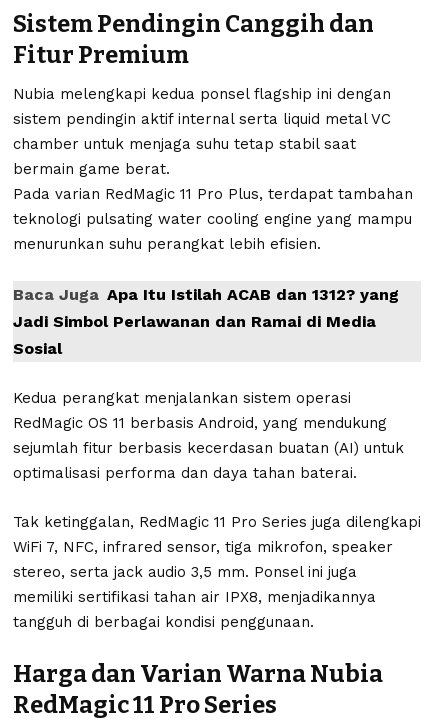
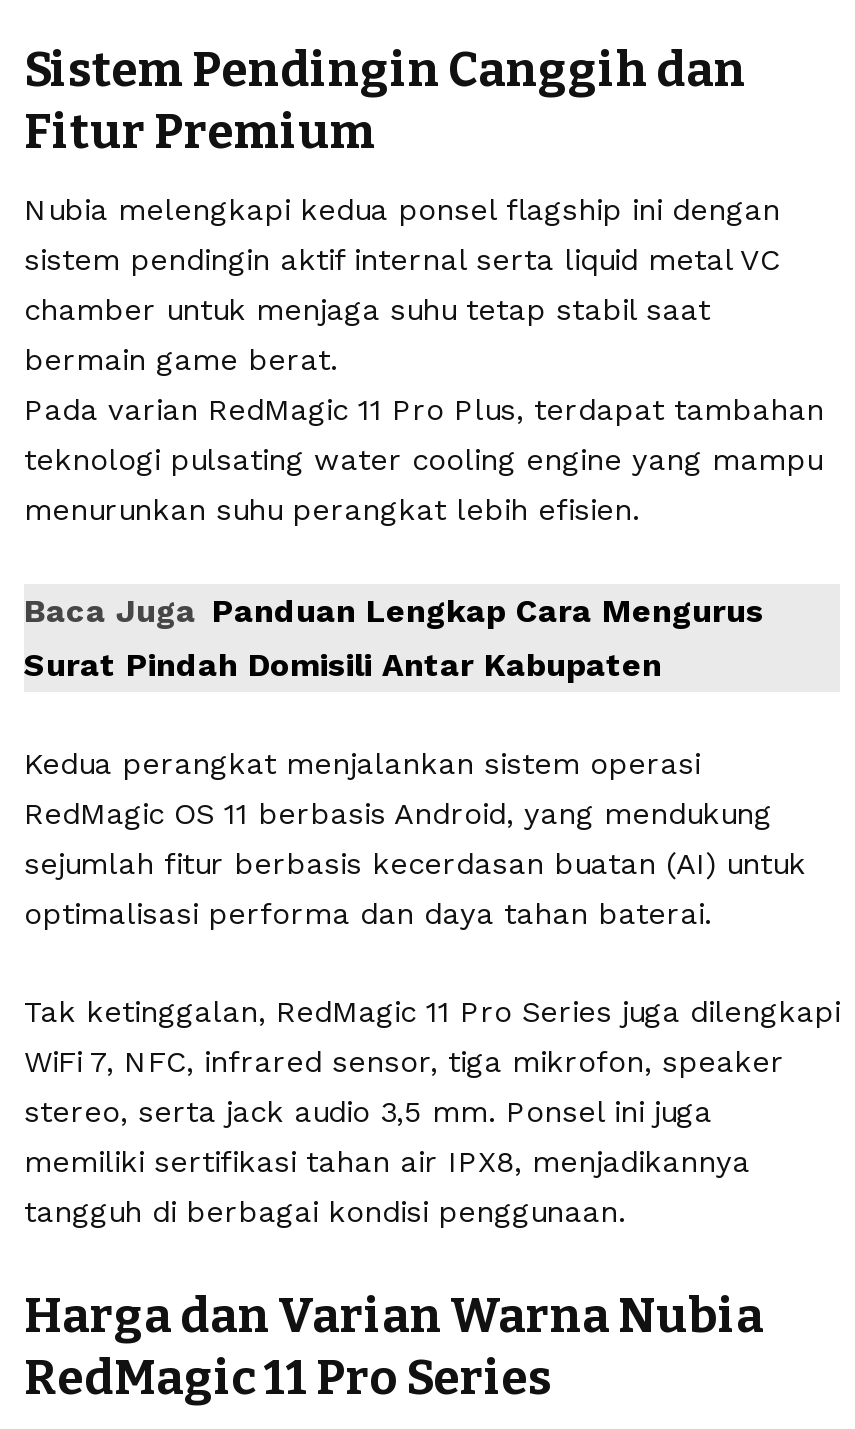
- Baca Juga Apa Itu Istilah ACAB dan 1312? yang
- Jadi Simbol Perlawanan dan Ramai di Media
- Sosial
+ Baca Juga Panduan Lengkap Cara Mengurus
+ Surat Pindah Domisili Antar Kabupaten
